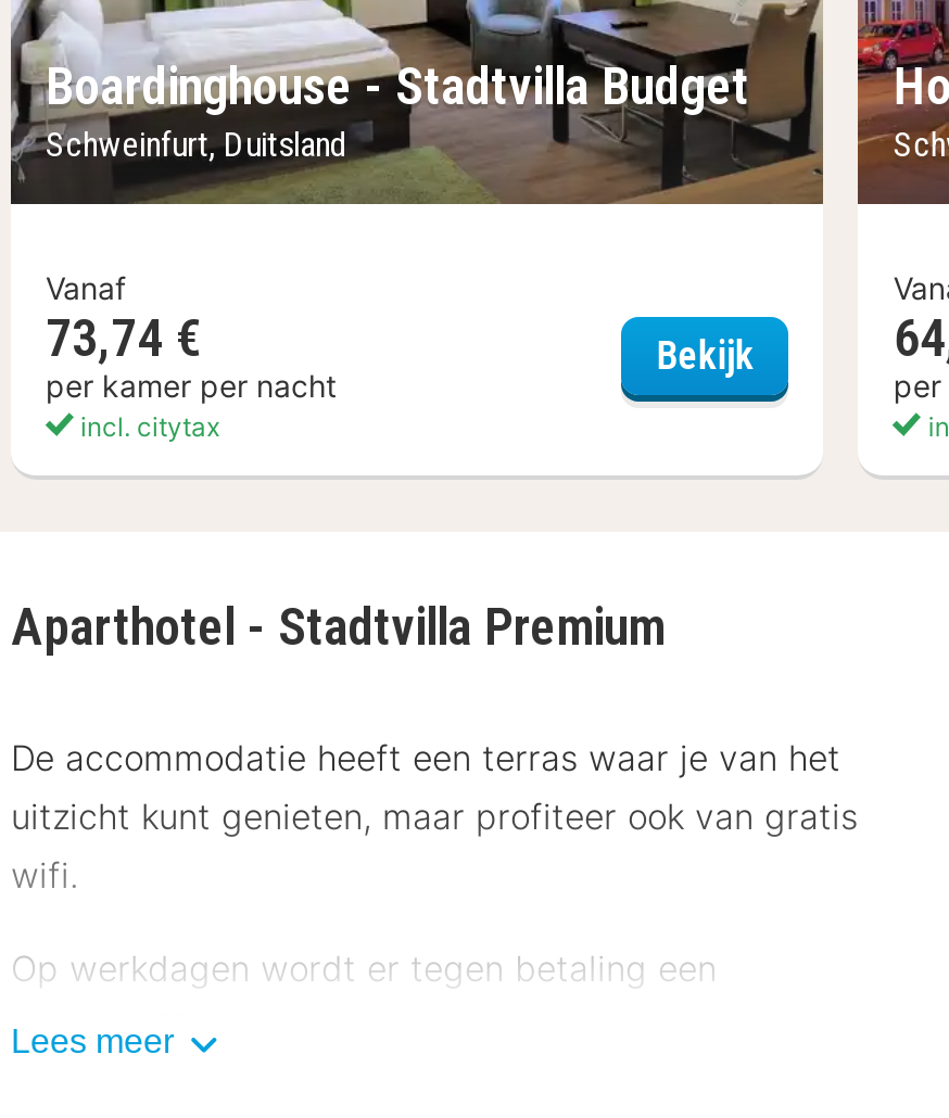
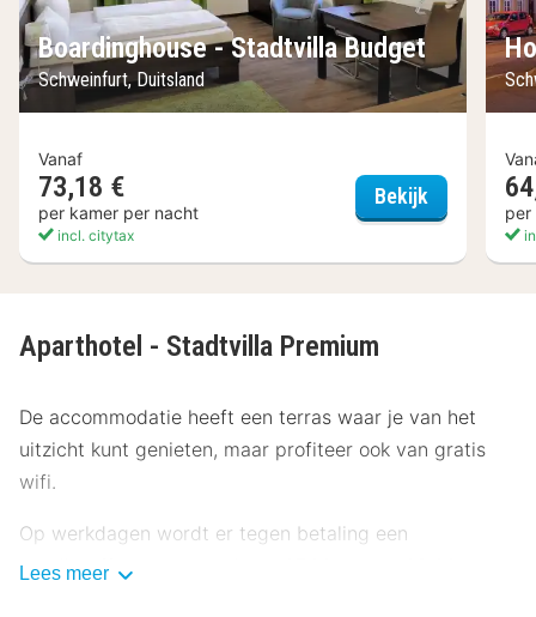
- 73,74 €
+ 73,18 €
